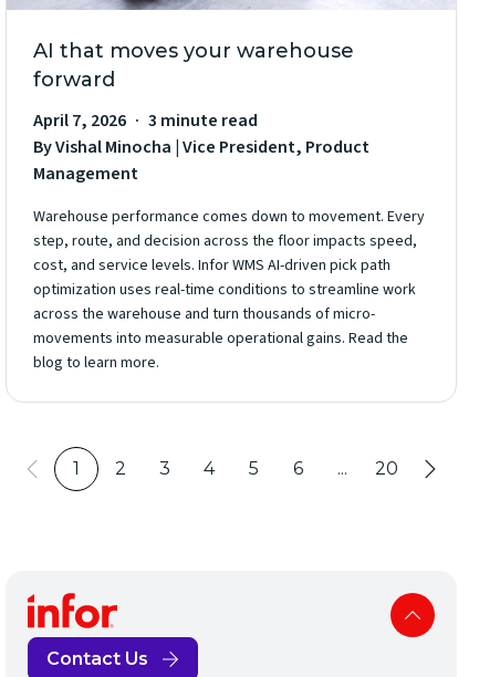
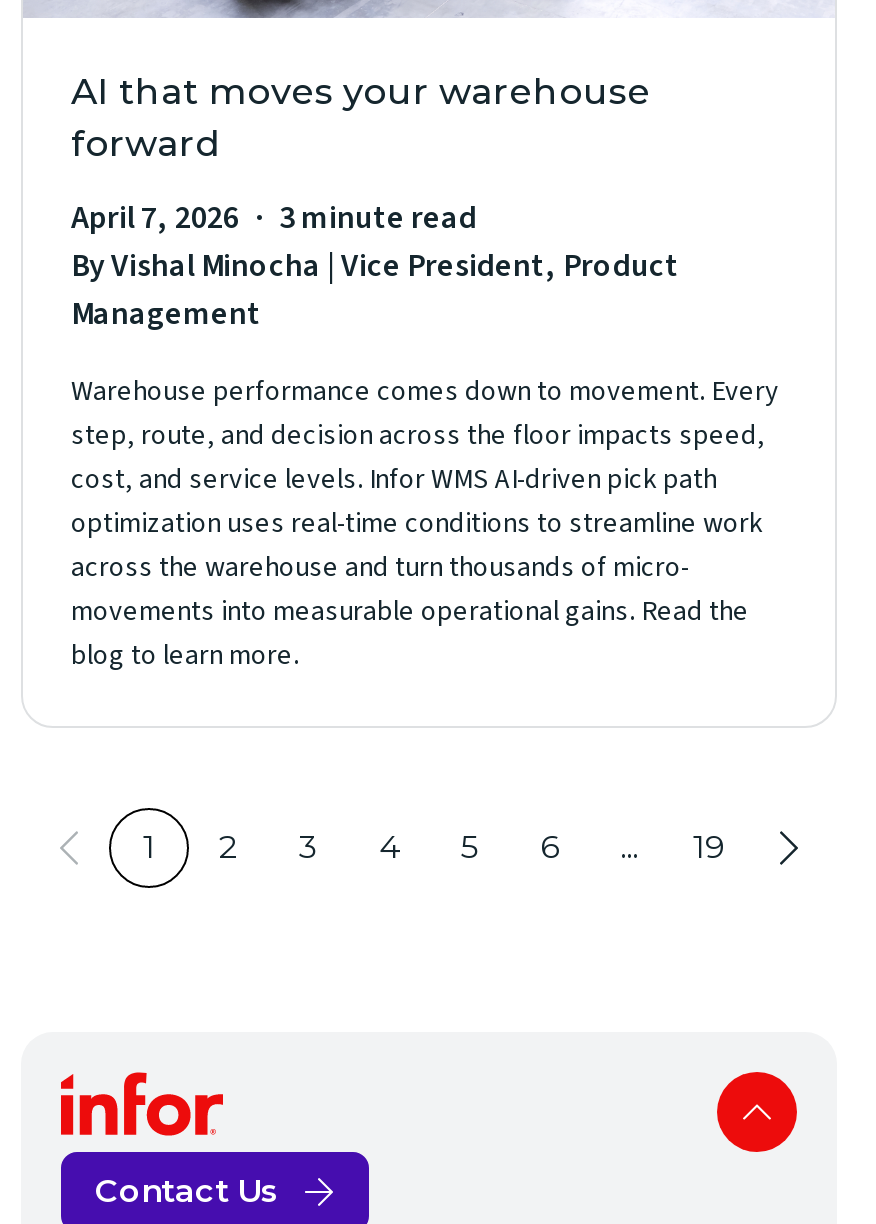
- 20
+ 19
